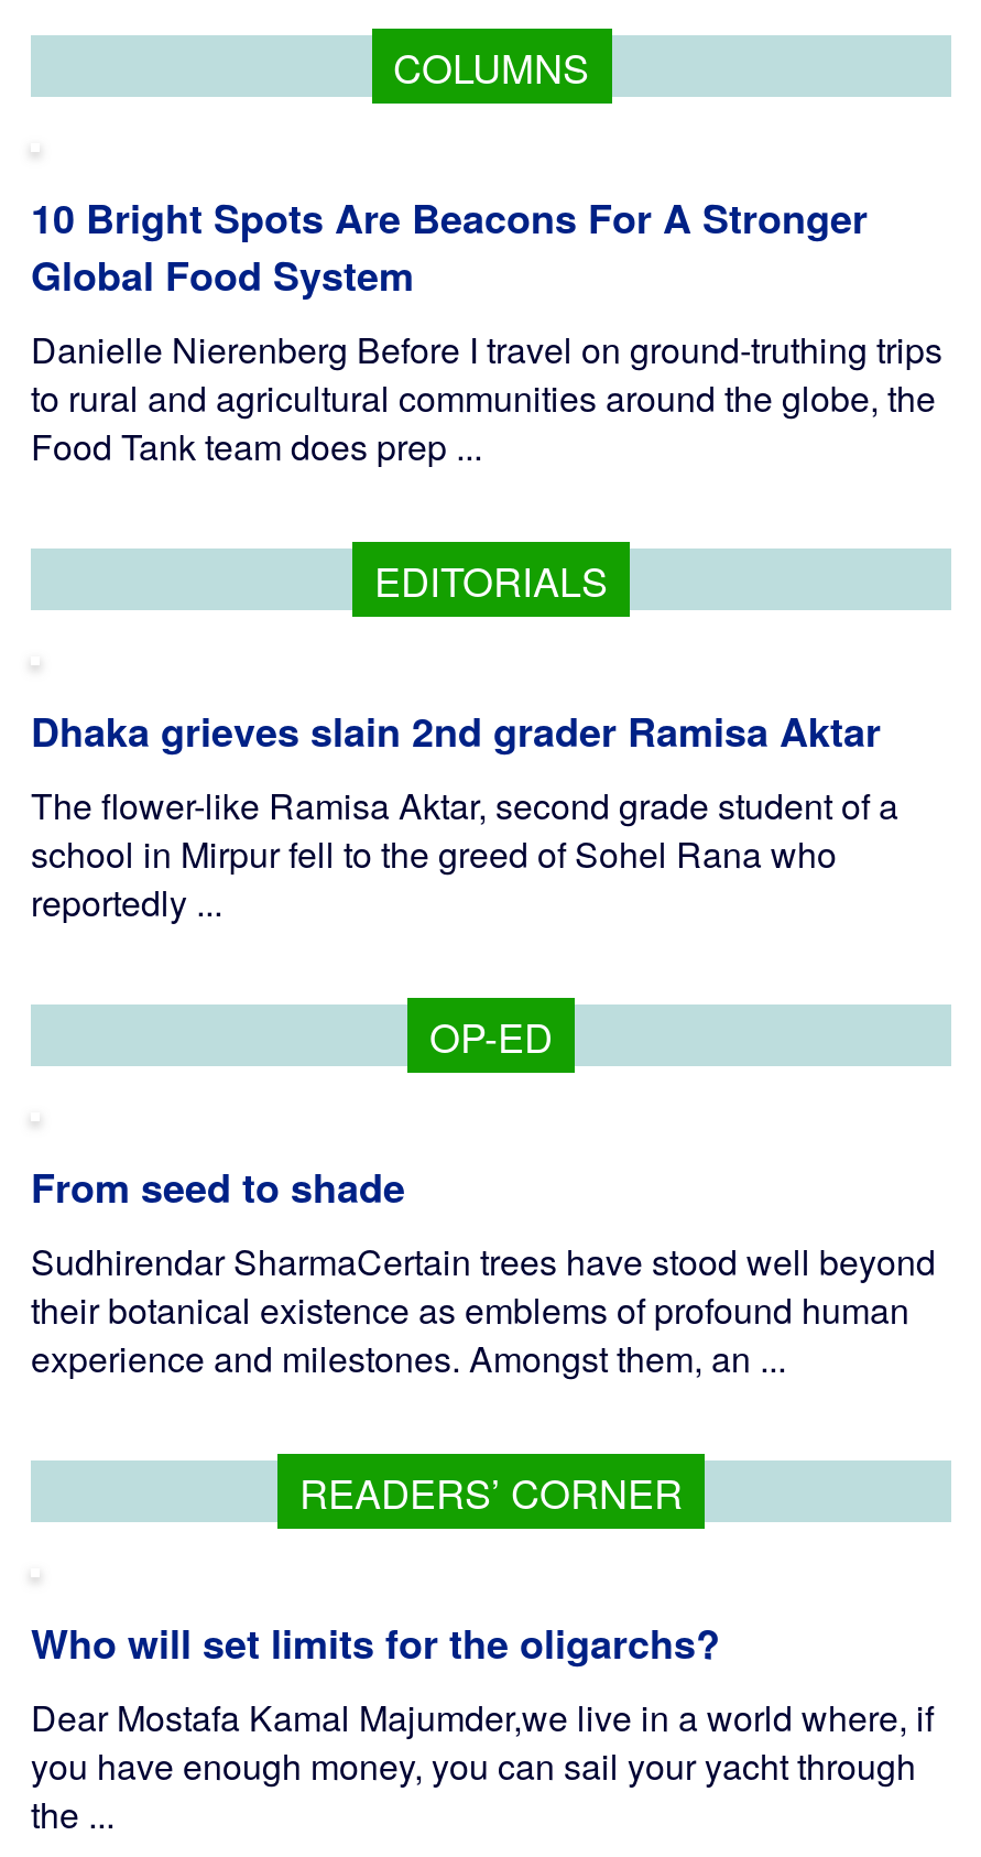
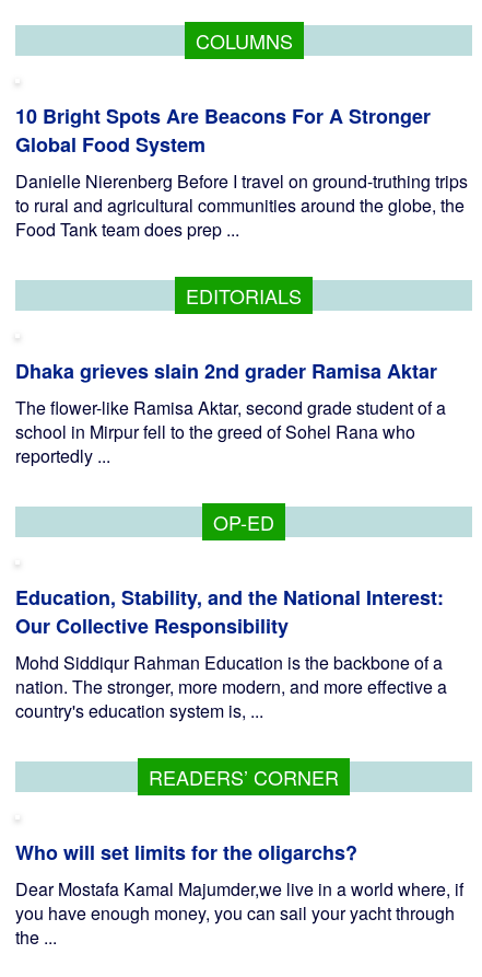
- From seed to shade
- Sudhirendar SharmaCertain trees have stood well beyond
- their botanical existence as emblems of profound human
- experience and milestones. Amongst them, an ...
+ Education, Stability, and the National Interest:
+ Our Collective Responsibility
+ Mohd Siddiqur Rahman Education is the backbone of a
+ nation. The stronger, more modern, and more effective a
+ country's education system is, ...
